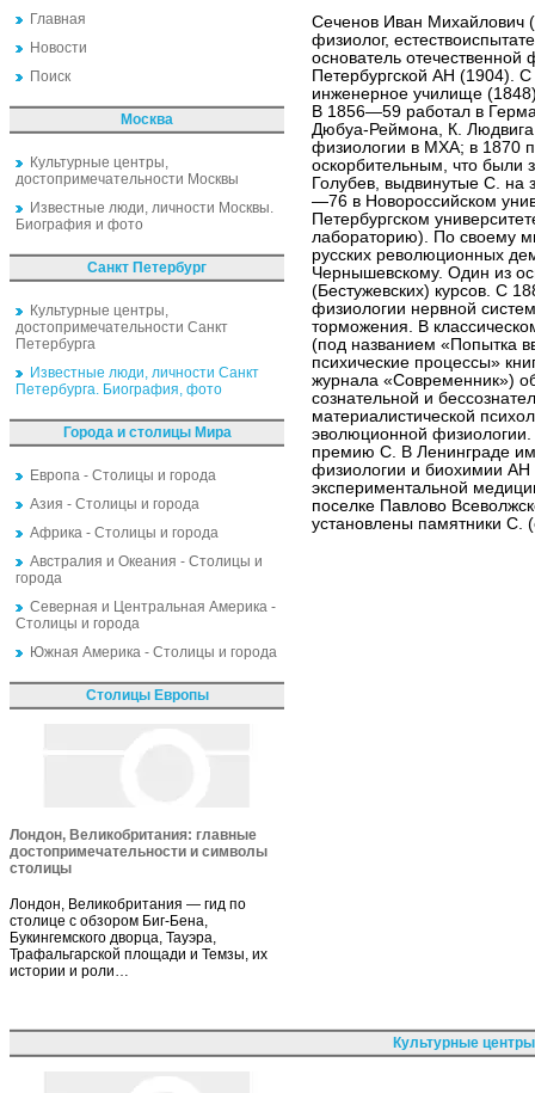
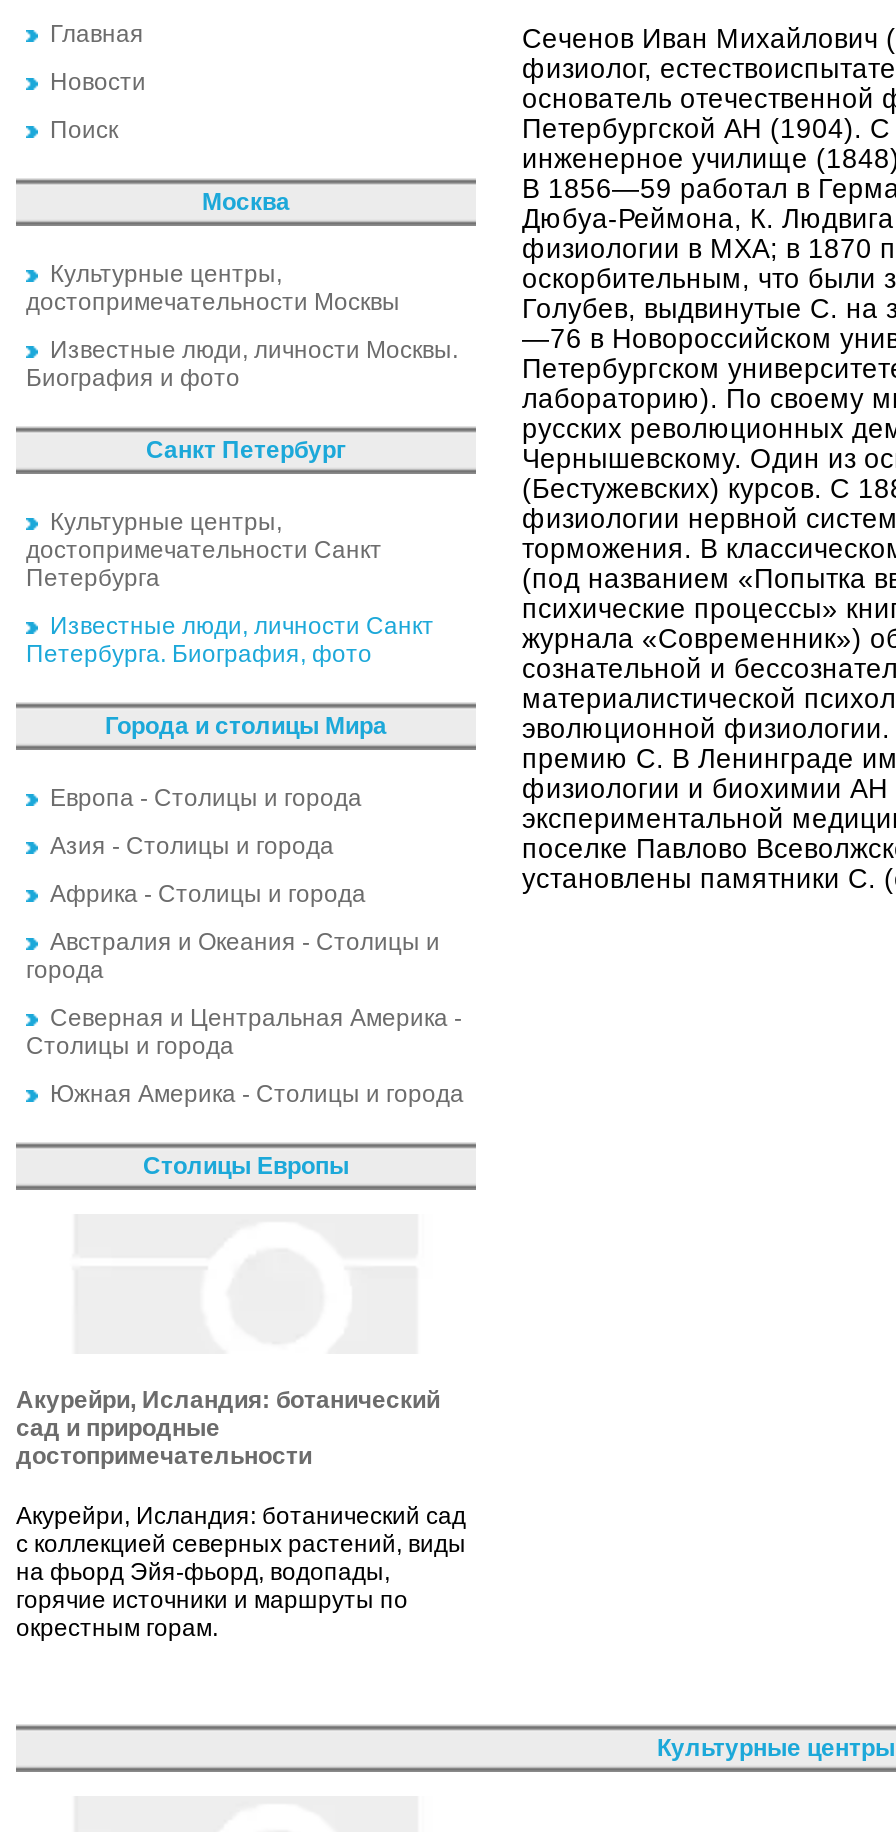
- Лондон, Великобритания: главные
- достопримечательности и символы
- столицы
+ Акурейри, Исландия: ботанический
+ сад и природные
+ достопримечательности

- Лондон, Великобритания — гид по
- столице с обзором Биг-Бена,
- Букингемского дворца, Тауэра,
- Трафальгарской площади и Темзы, их
- истории и роли…
+ Акурейри, Исландия: ботанический сад
+ с коллекцией северных растений, виды
+ на фьорд Эйя-фьорд, водопады,
+ горячие источники и маршруты по
+ окрестным горам.
